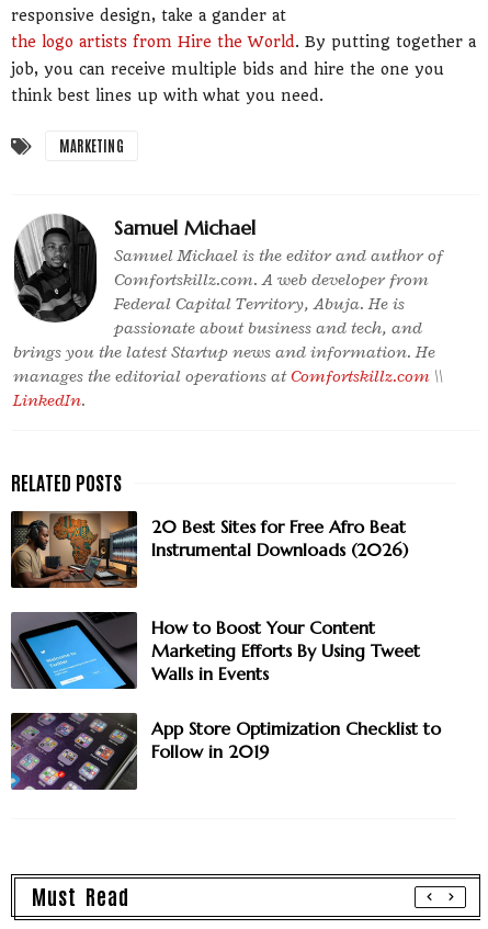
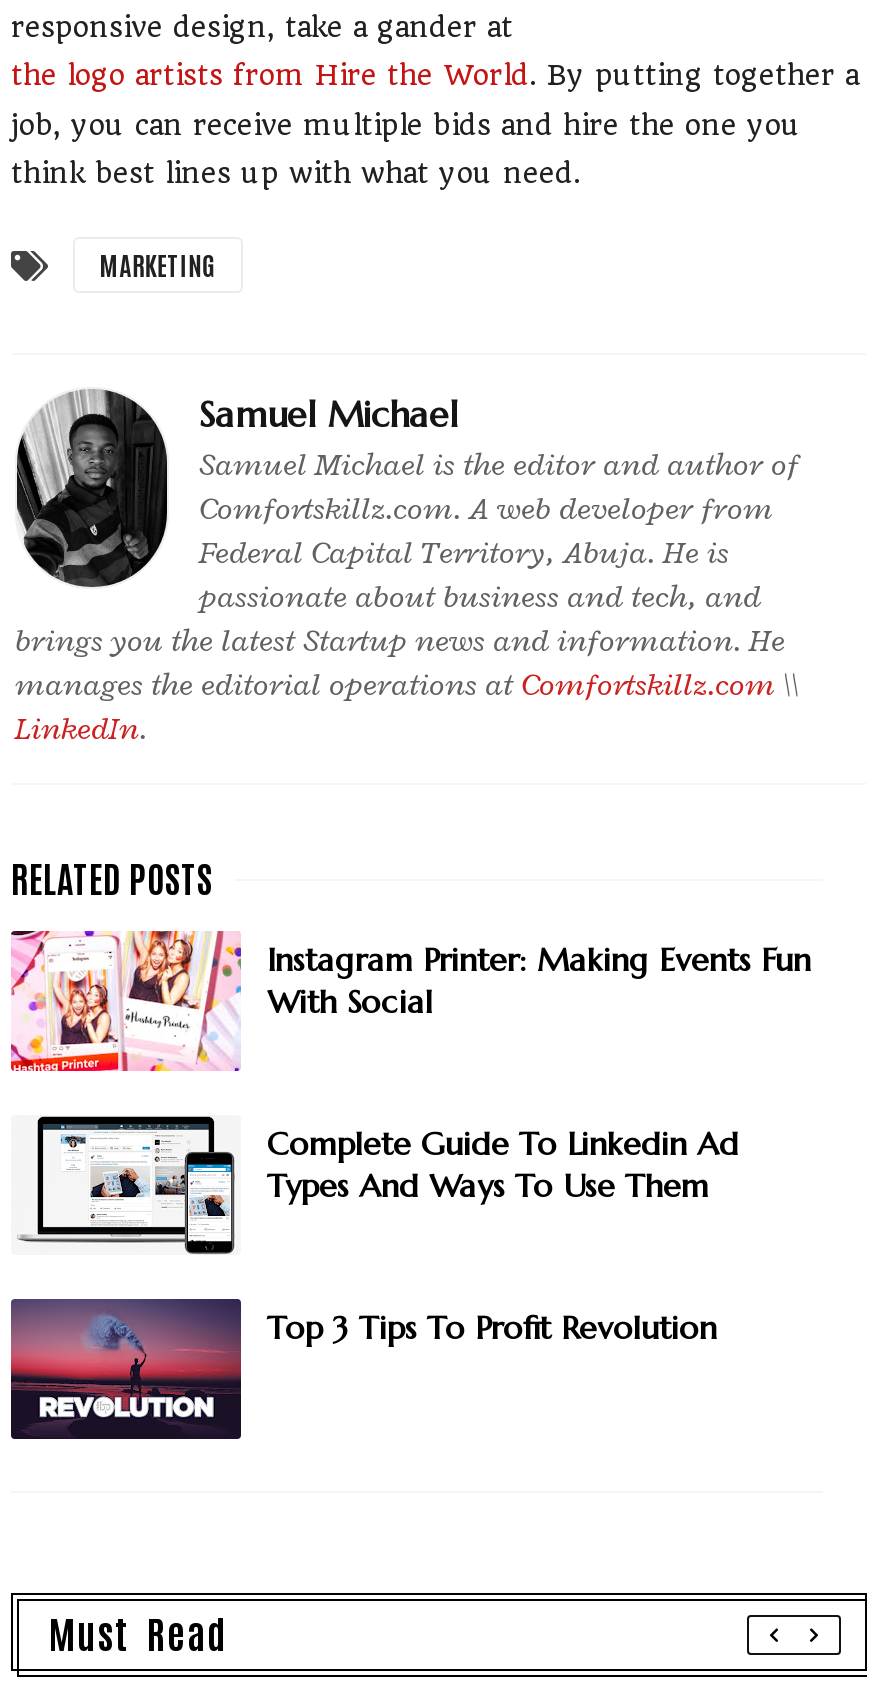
- [image]
- 20 Best Sites for Free Afro Beat
- Instrumental Downloads (2026)
+ [image]
+ Instagram Printer: Making Events Fun
+ With Social

- [image]
- How to Boost Your Content
- Marketing Efforts By Using Tweet
- Walls in Events
+ [image]
+ Complete Guide To Linkedin Ad
+ Types And Ways To Use Them

- [image]
- App Store Optimization Checklist to
- Follow in 2019
+ [image]
+ Top 3 Tips To Profit Revolution
